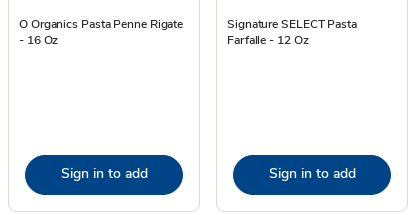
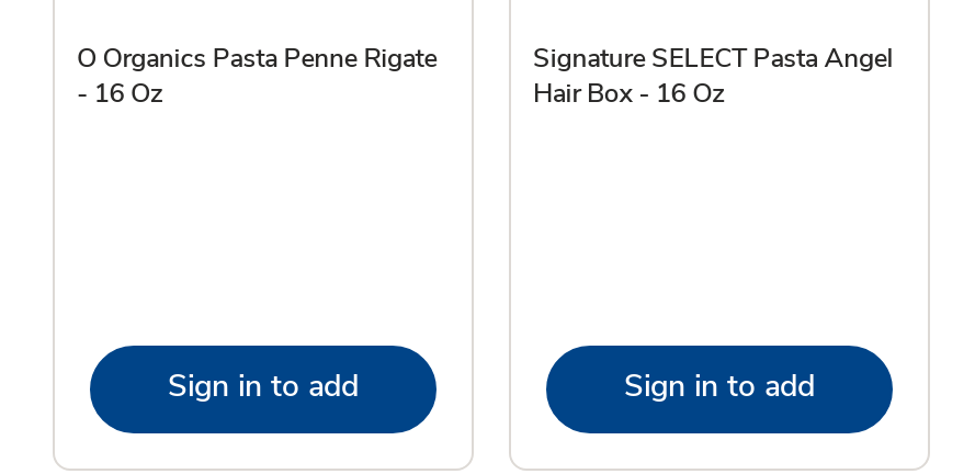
- Signature SELECT Pasta
- Farfalle - 12 Oz
+ Signature SELECT Pasta Angel
+ Hair Box - 16 Oz
